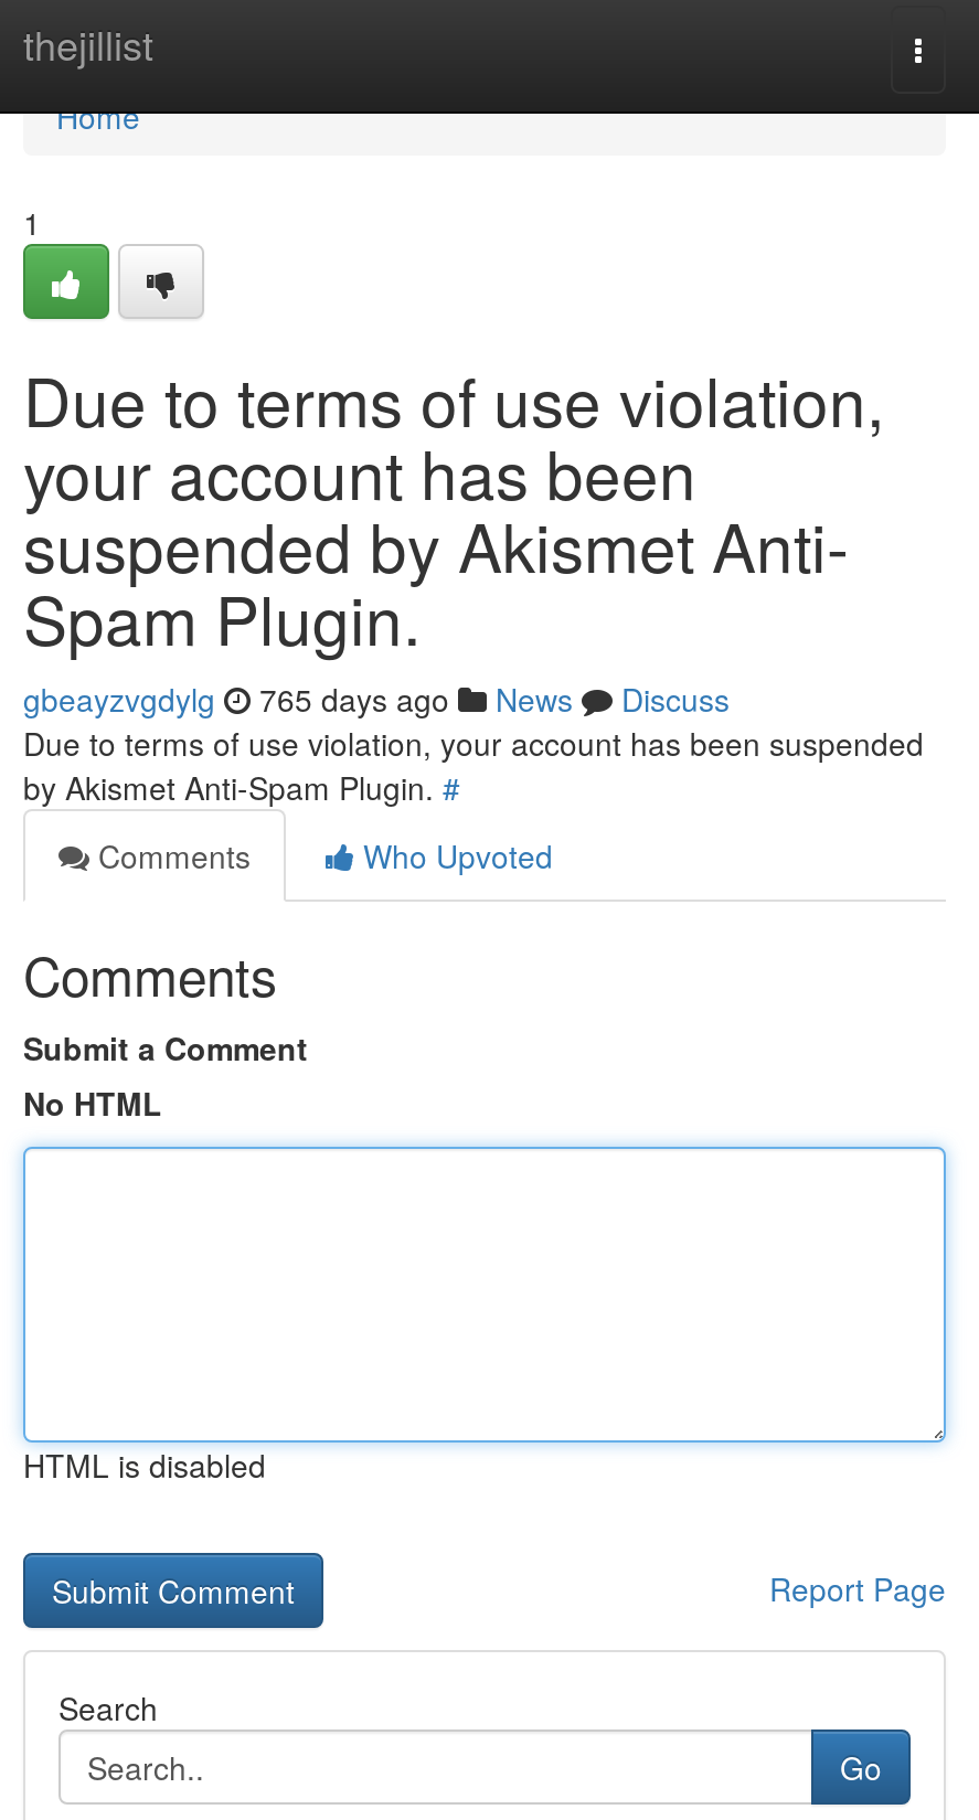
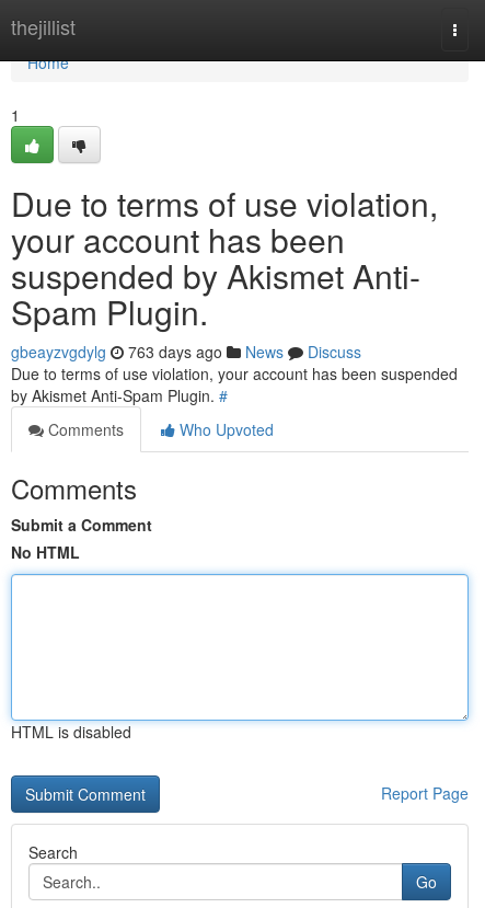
- gbeayzvgdylg 765 days ago News Discuss
+ gbeayzvgdylg 763 days ago News Discuss
